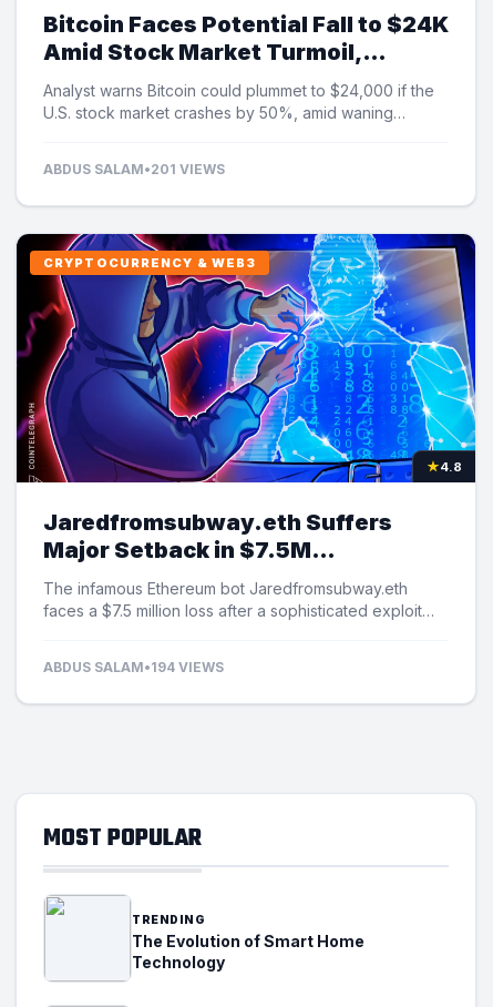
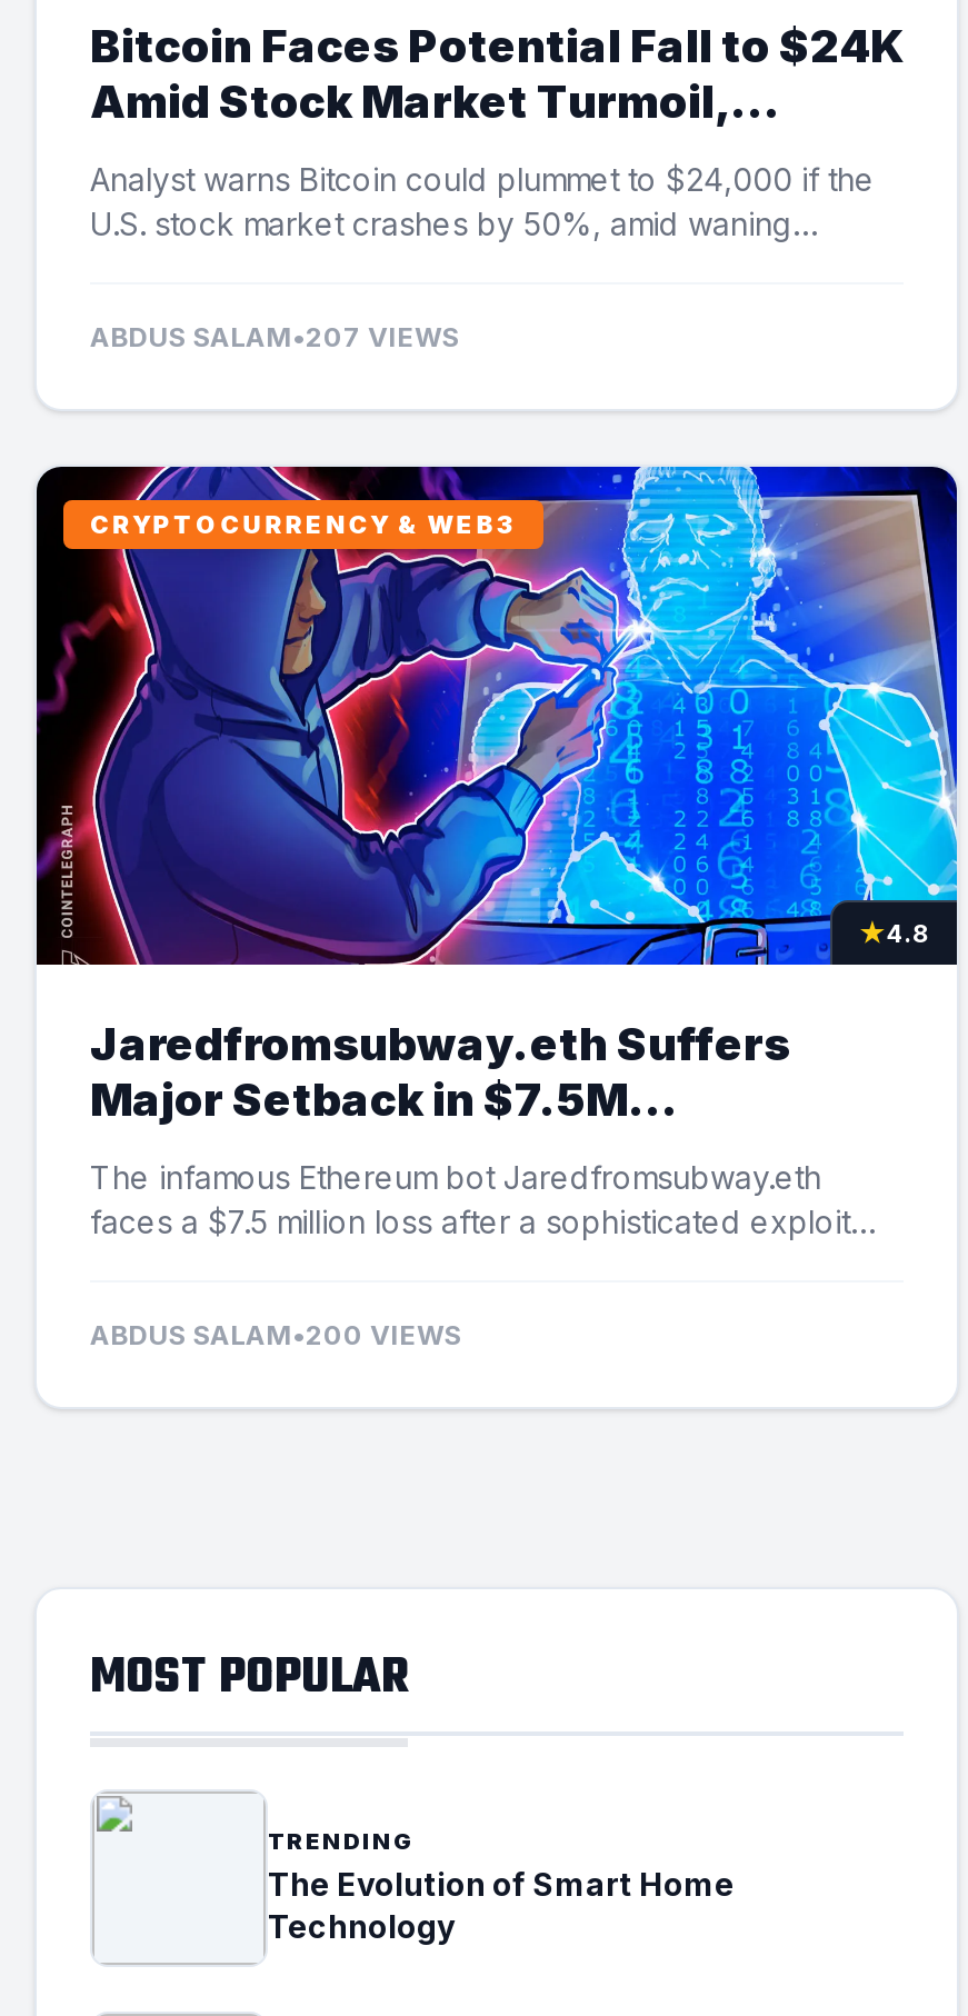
- ABDUS SALAM•201 VIEWS
+ ABDUS SALAM•207 VIEWS

- ABDUS SALAM•194 VIEWS
+ ABDUS SALAM•200 VIEWS
